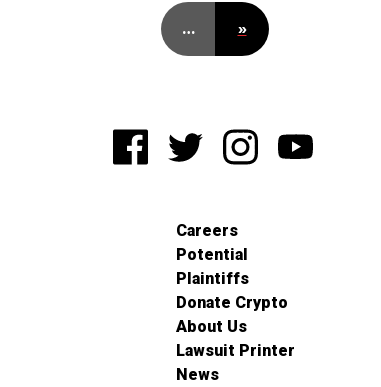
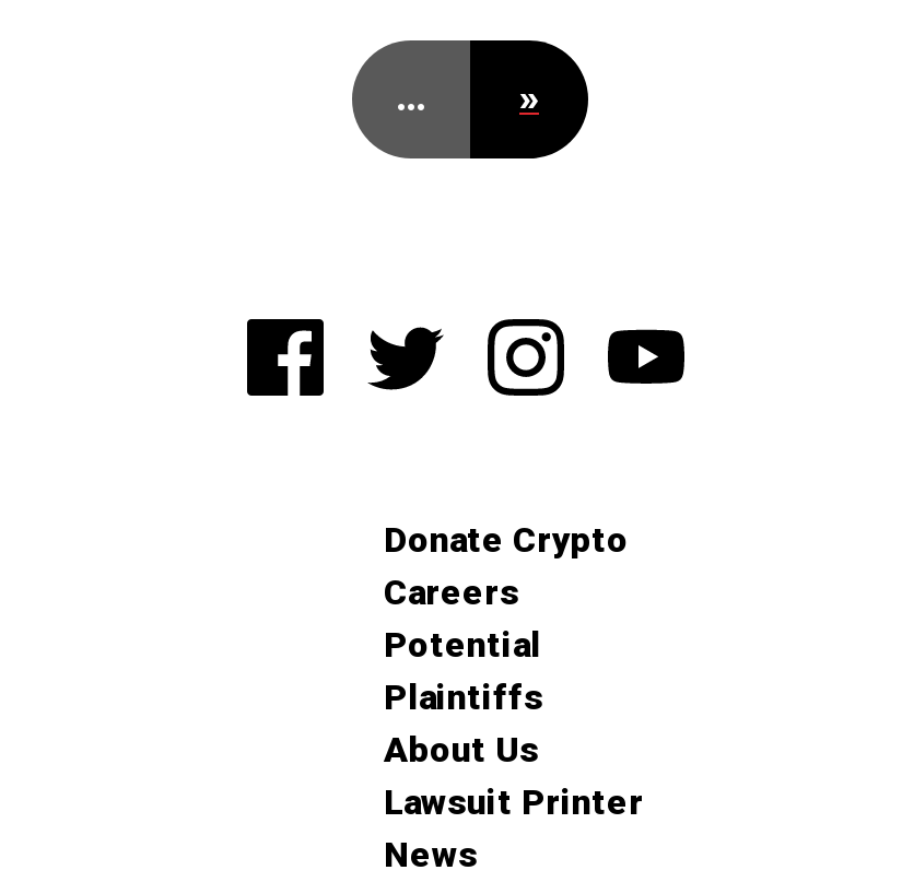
moved down: Careers | Potential | Plaintiffs

moved up: Donate Crypto
